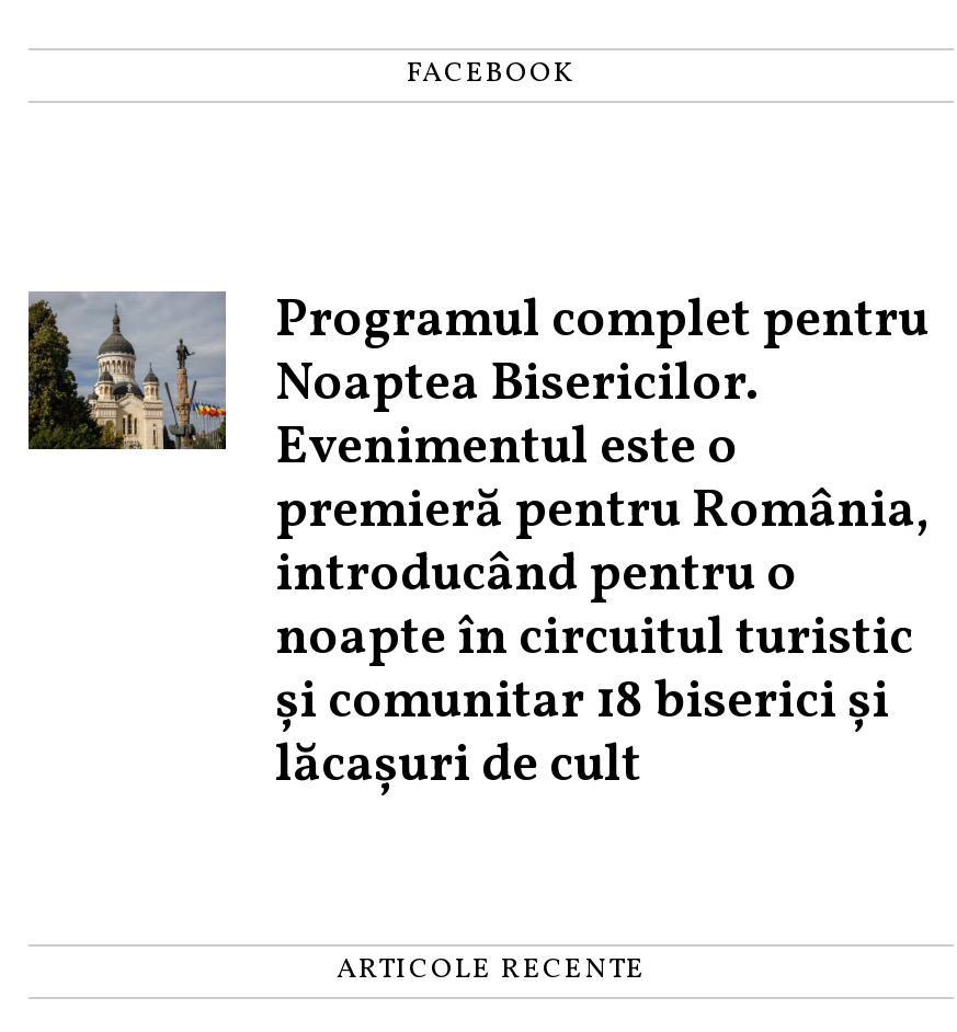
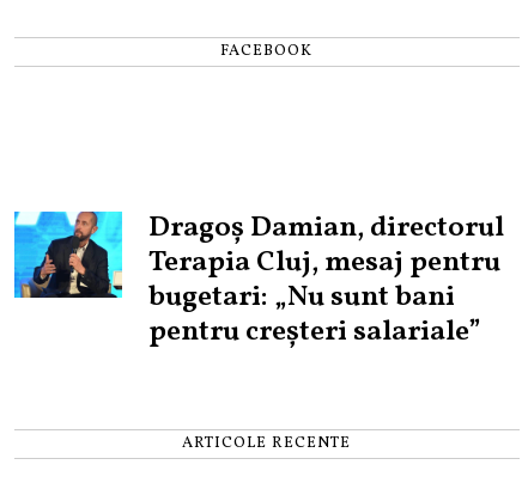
- [image]
- Programul complet pentru
- Noaptea Bisericilor.
- Evenimentul este o
- premieră pentru România,
- introducând pentru o
- noapte în circuitul turistic
- și comunitar 18 biserici și
- lăcașuri de cult
+ [image]
+ Dragoș Damian, directorul
+ Terapia Cluj, mesaj pentru
+ bugetari: „Nu sunt bani
+ pentru creșteri salariale”
